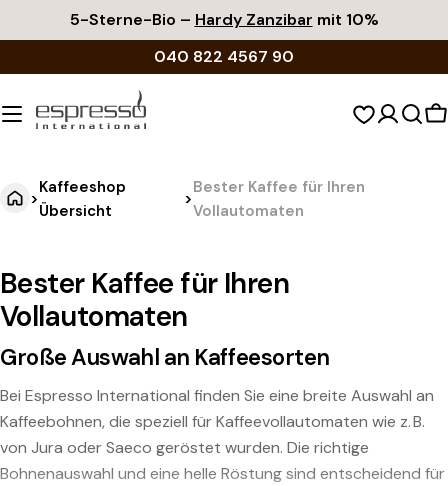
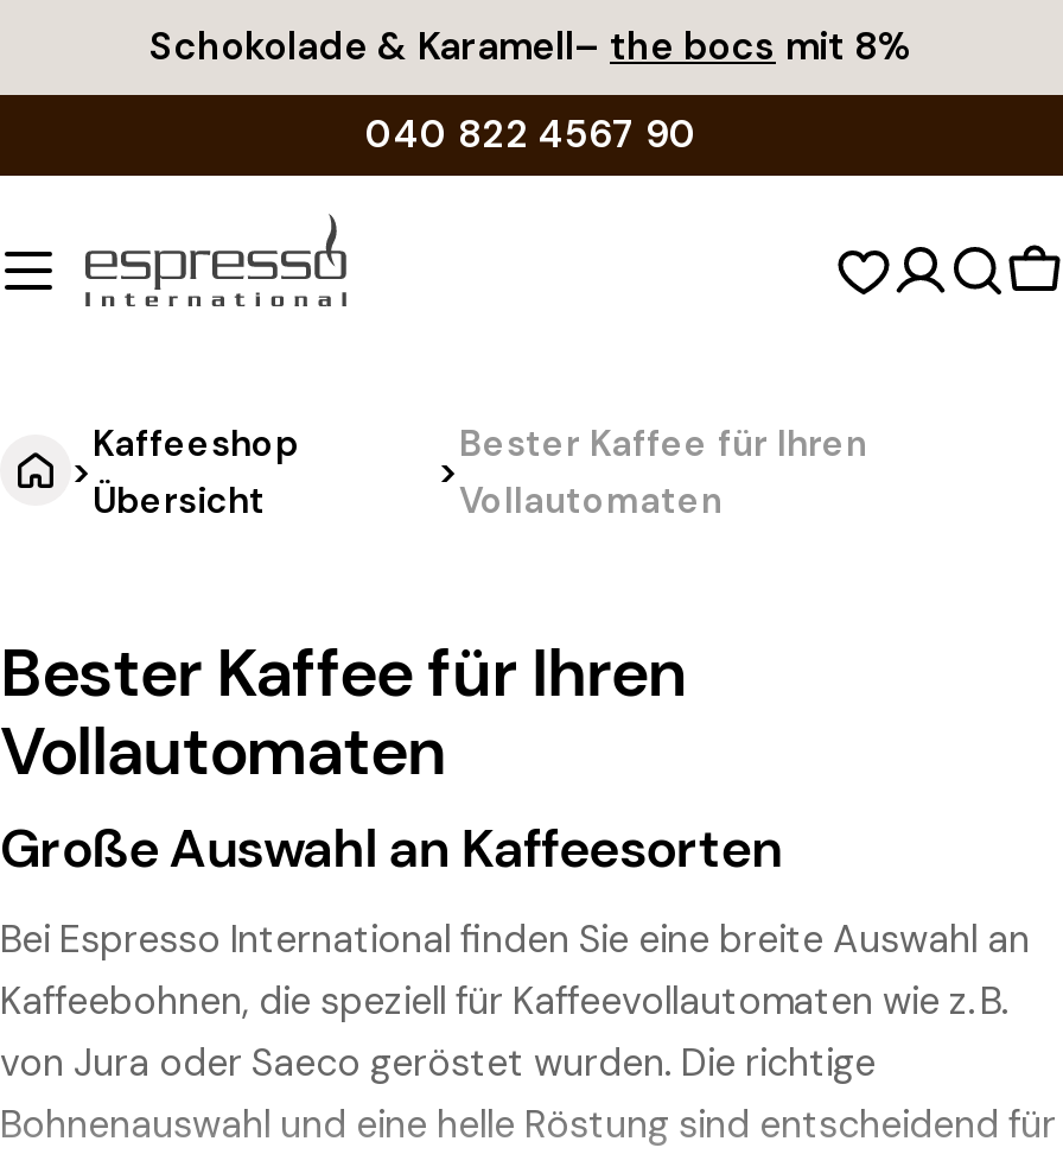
- 5-Sterne-Bio – Hardy Zanzibar mit 10%
+ Schokolade & Karamell– the bocs mit 8%
